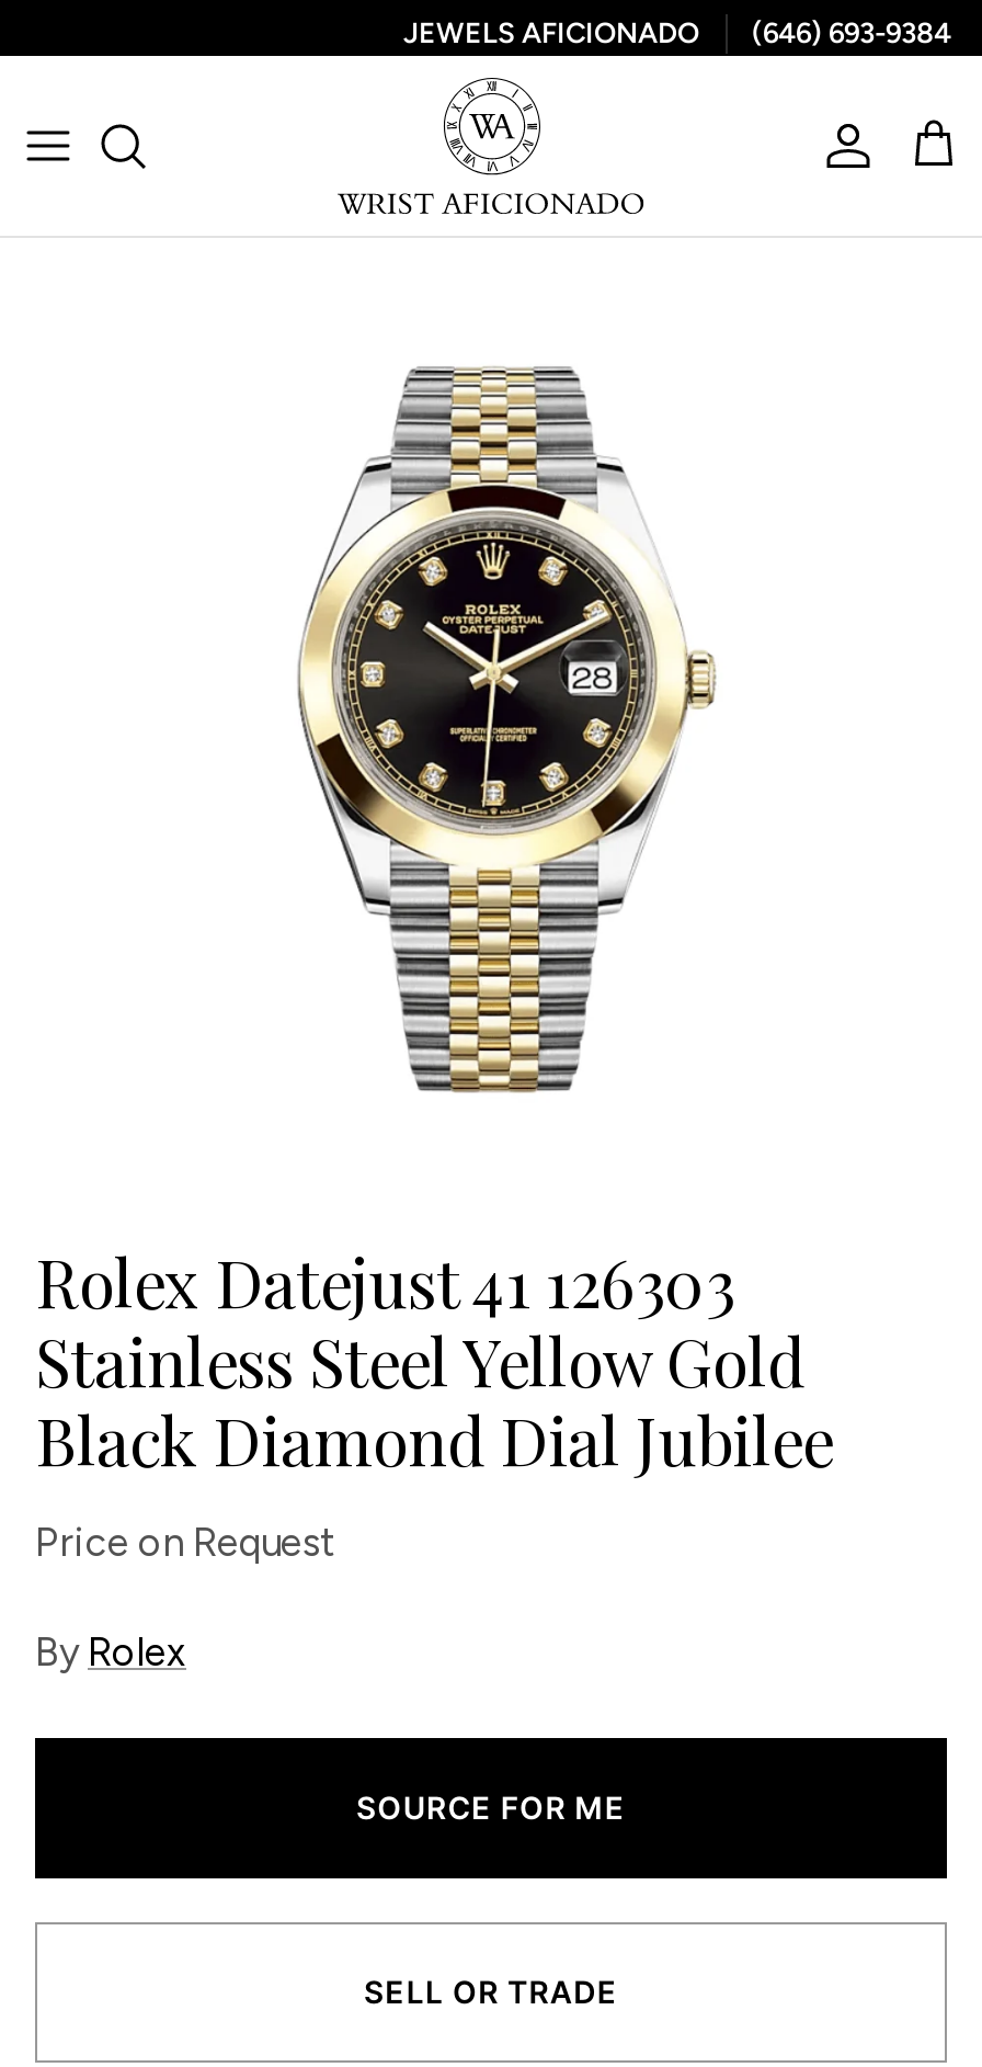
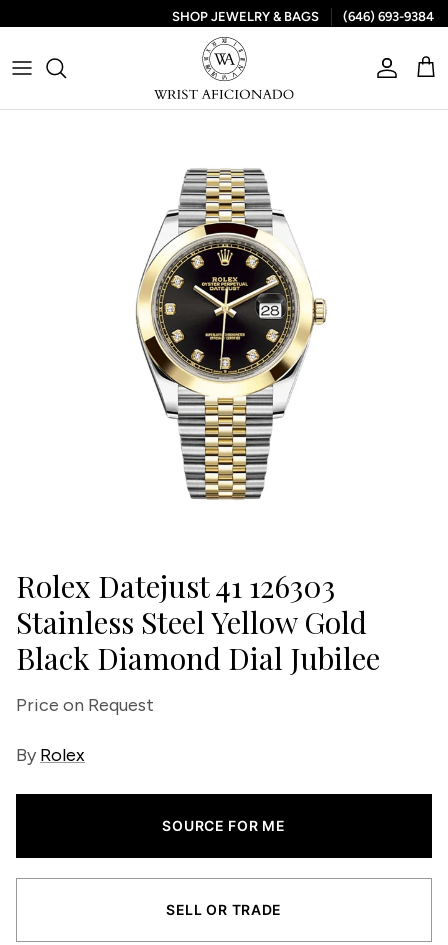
- JEWELS AFICIONADO
+ SHOP JEWELRY & BAGS
